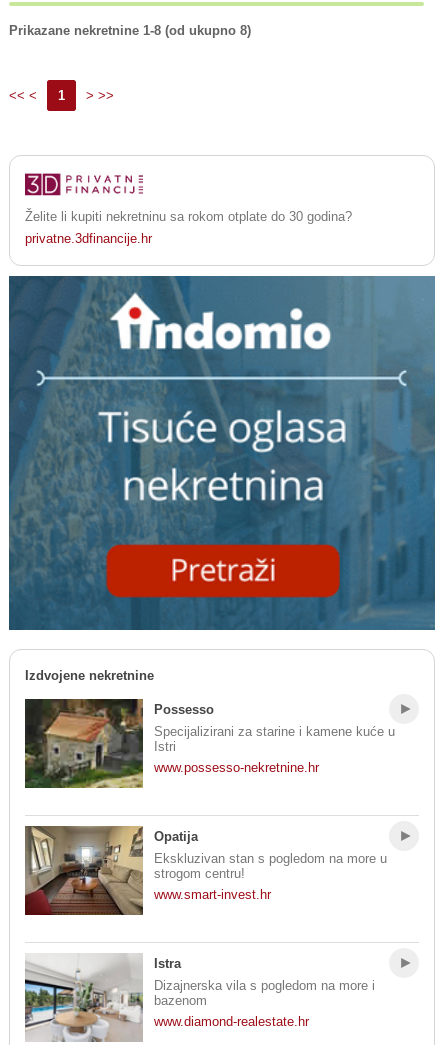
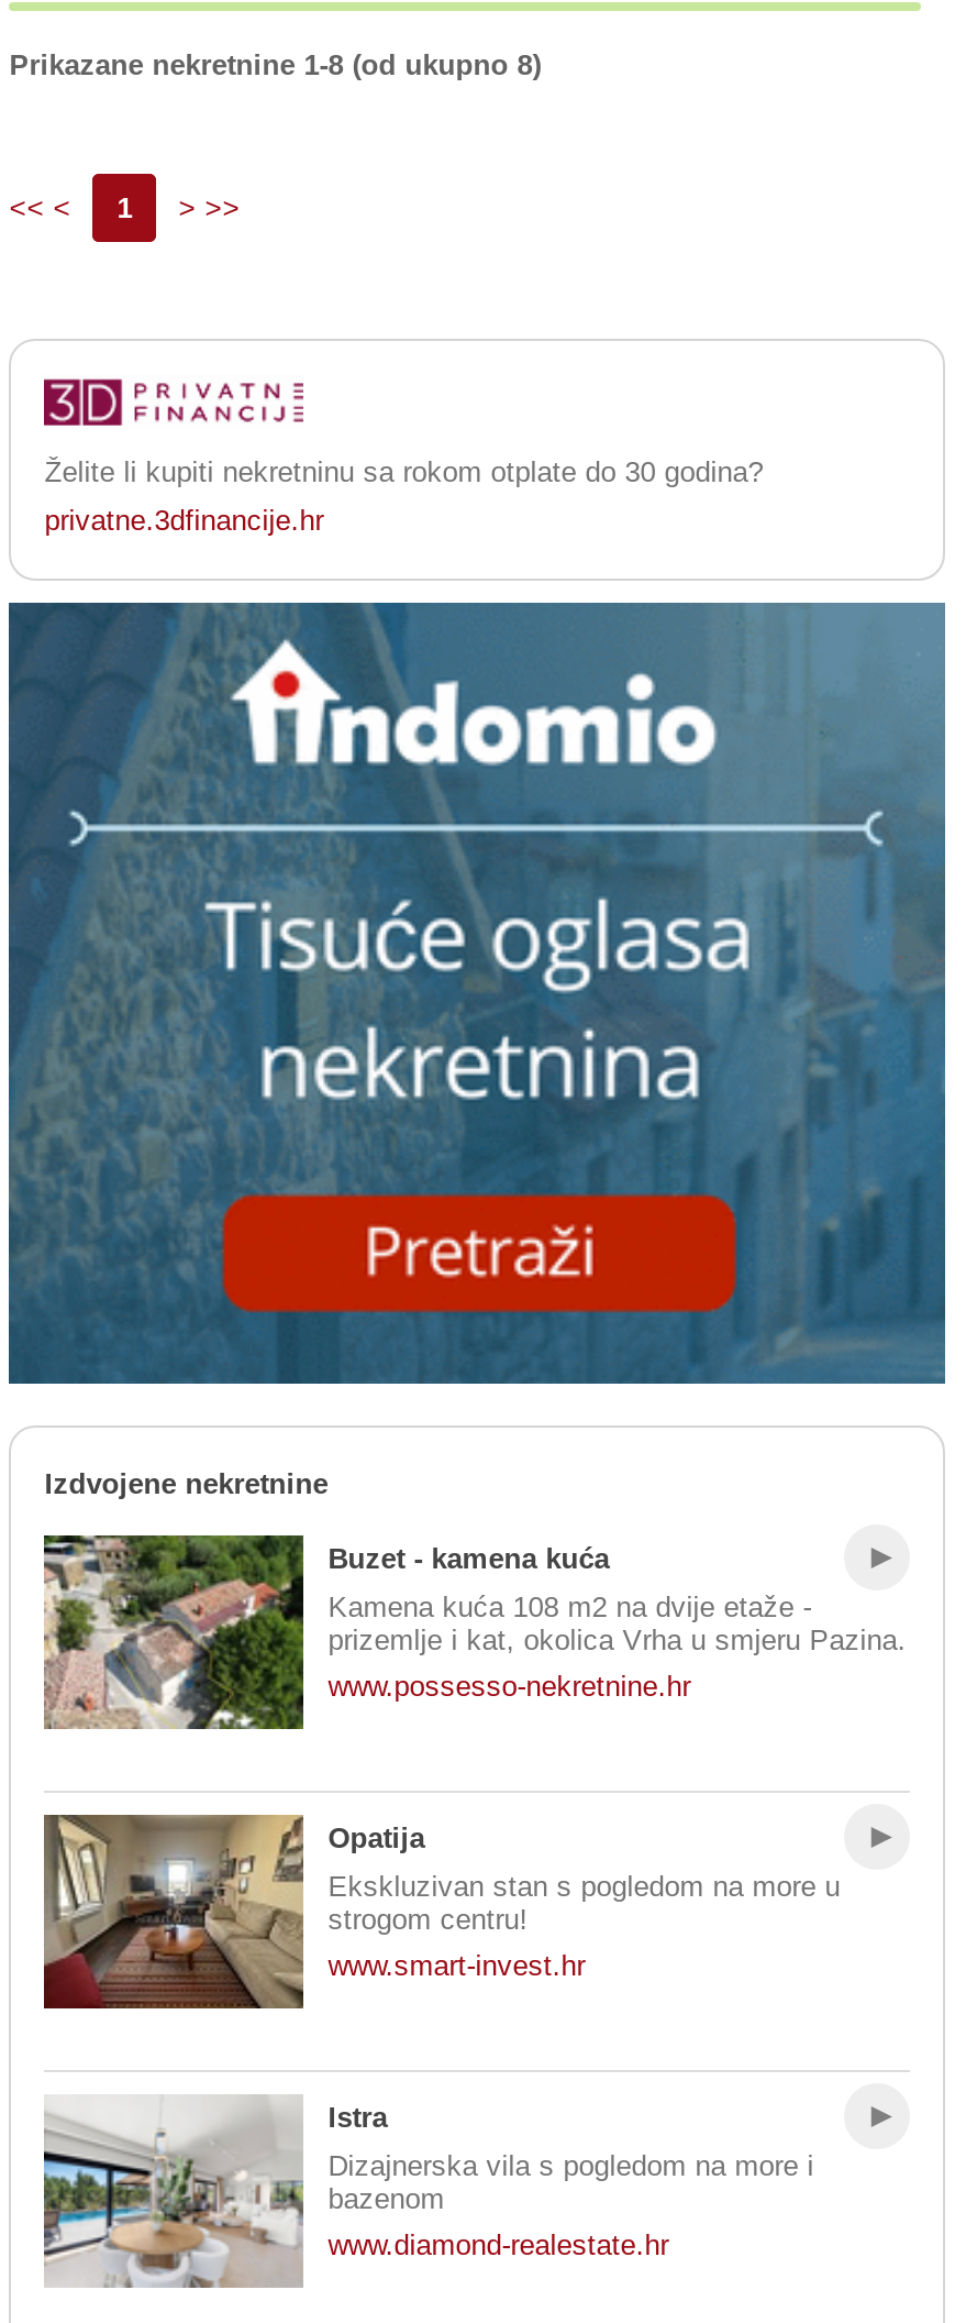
- [image]
- Possesso
+ [image]
+ Buzet - kamena kuća

- Specijalizirani za starine i kamene kuće u
- Istri
+ Kamena kuća 108 m2 na dvije etaže -
+ prizemlje i kat, okolica Vrha u smjeru Pazina.
